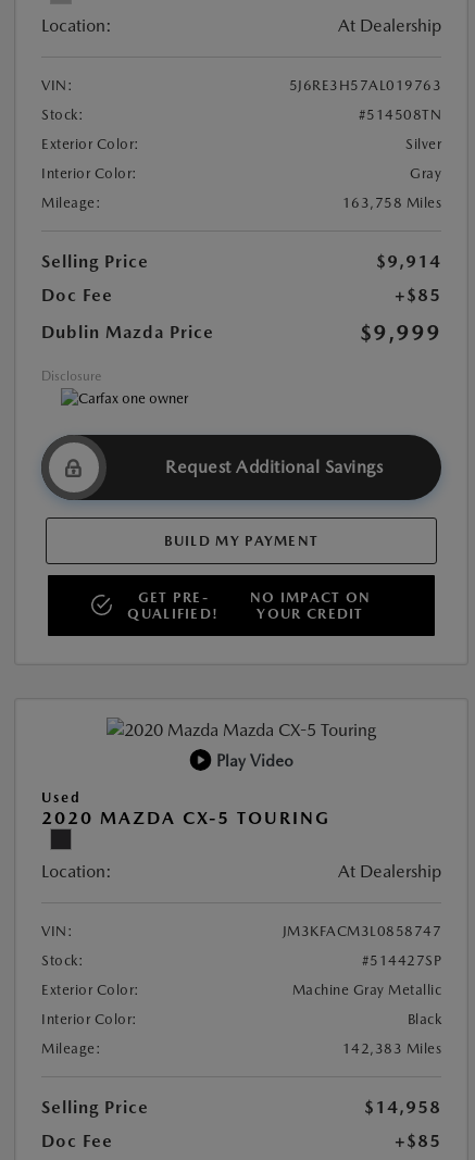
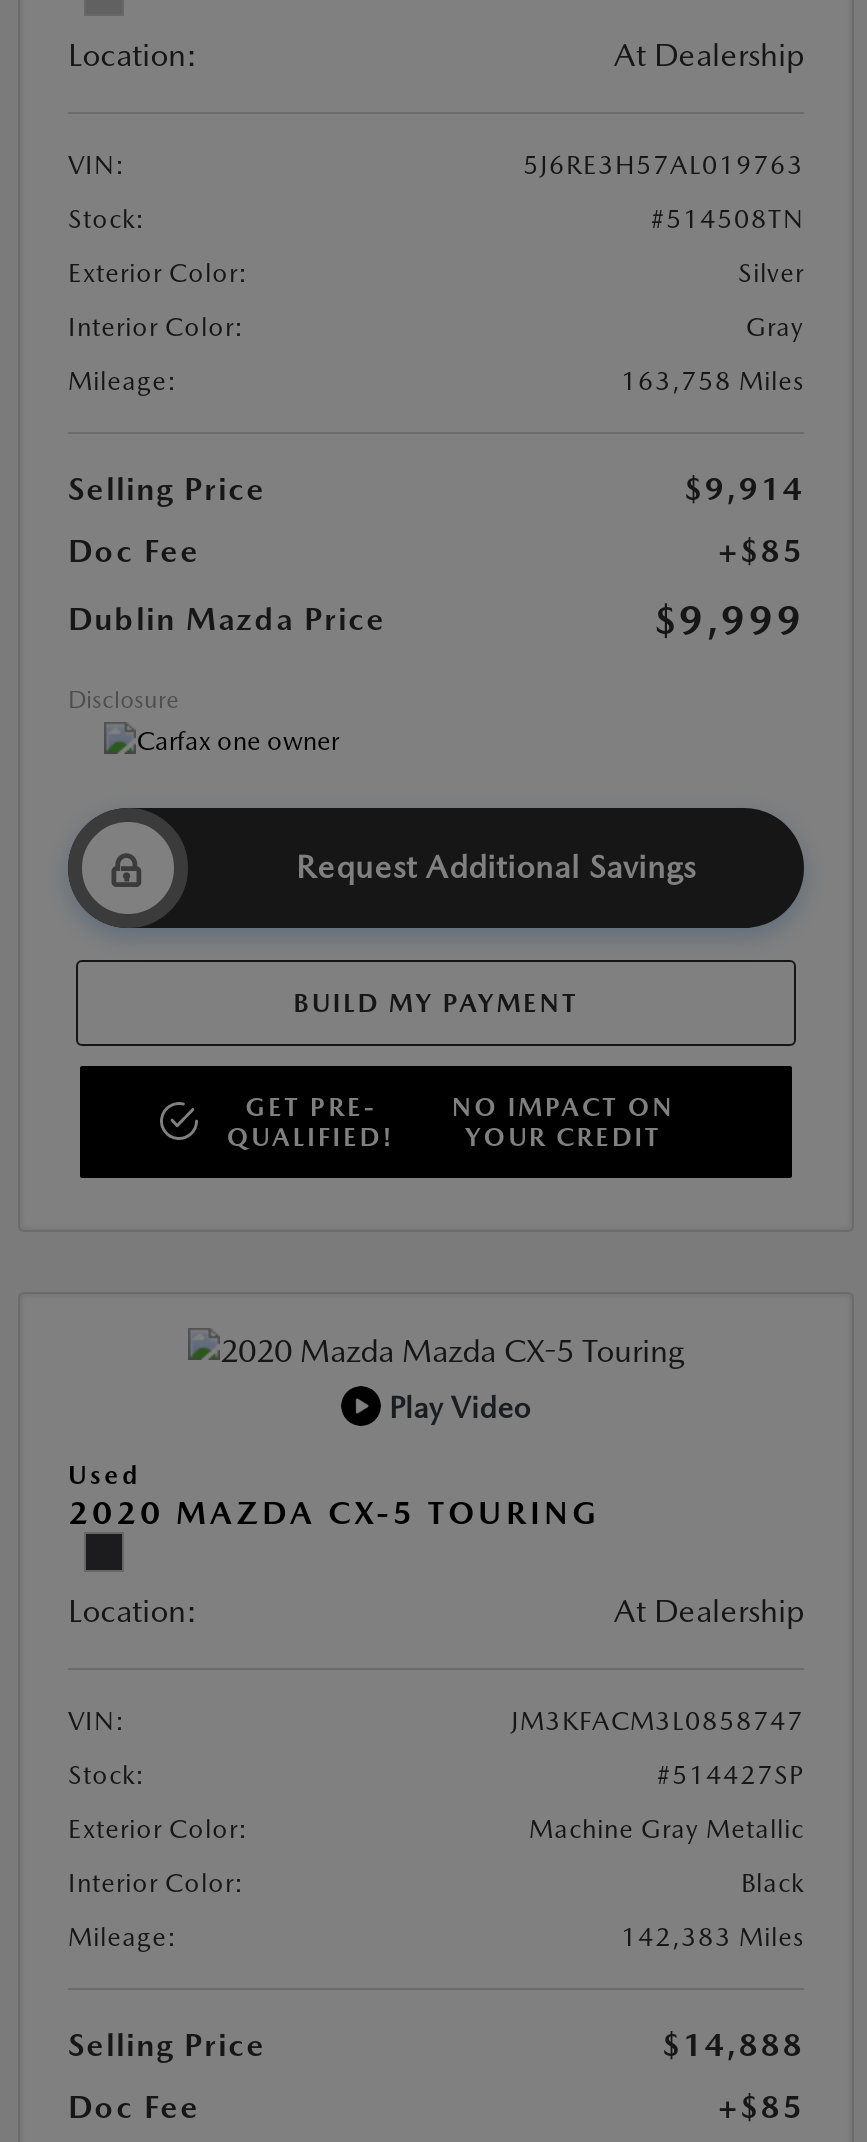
- $14,958
+ $14,888
